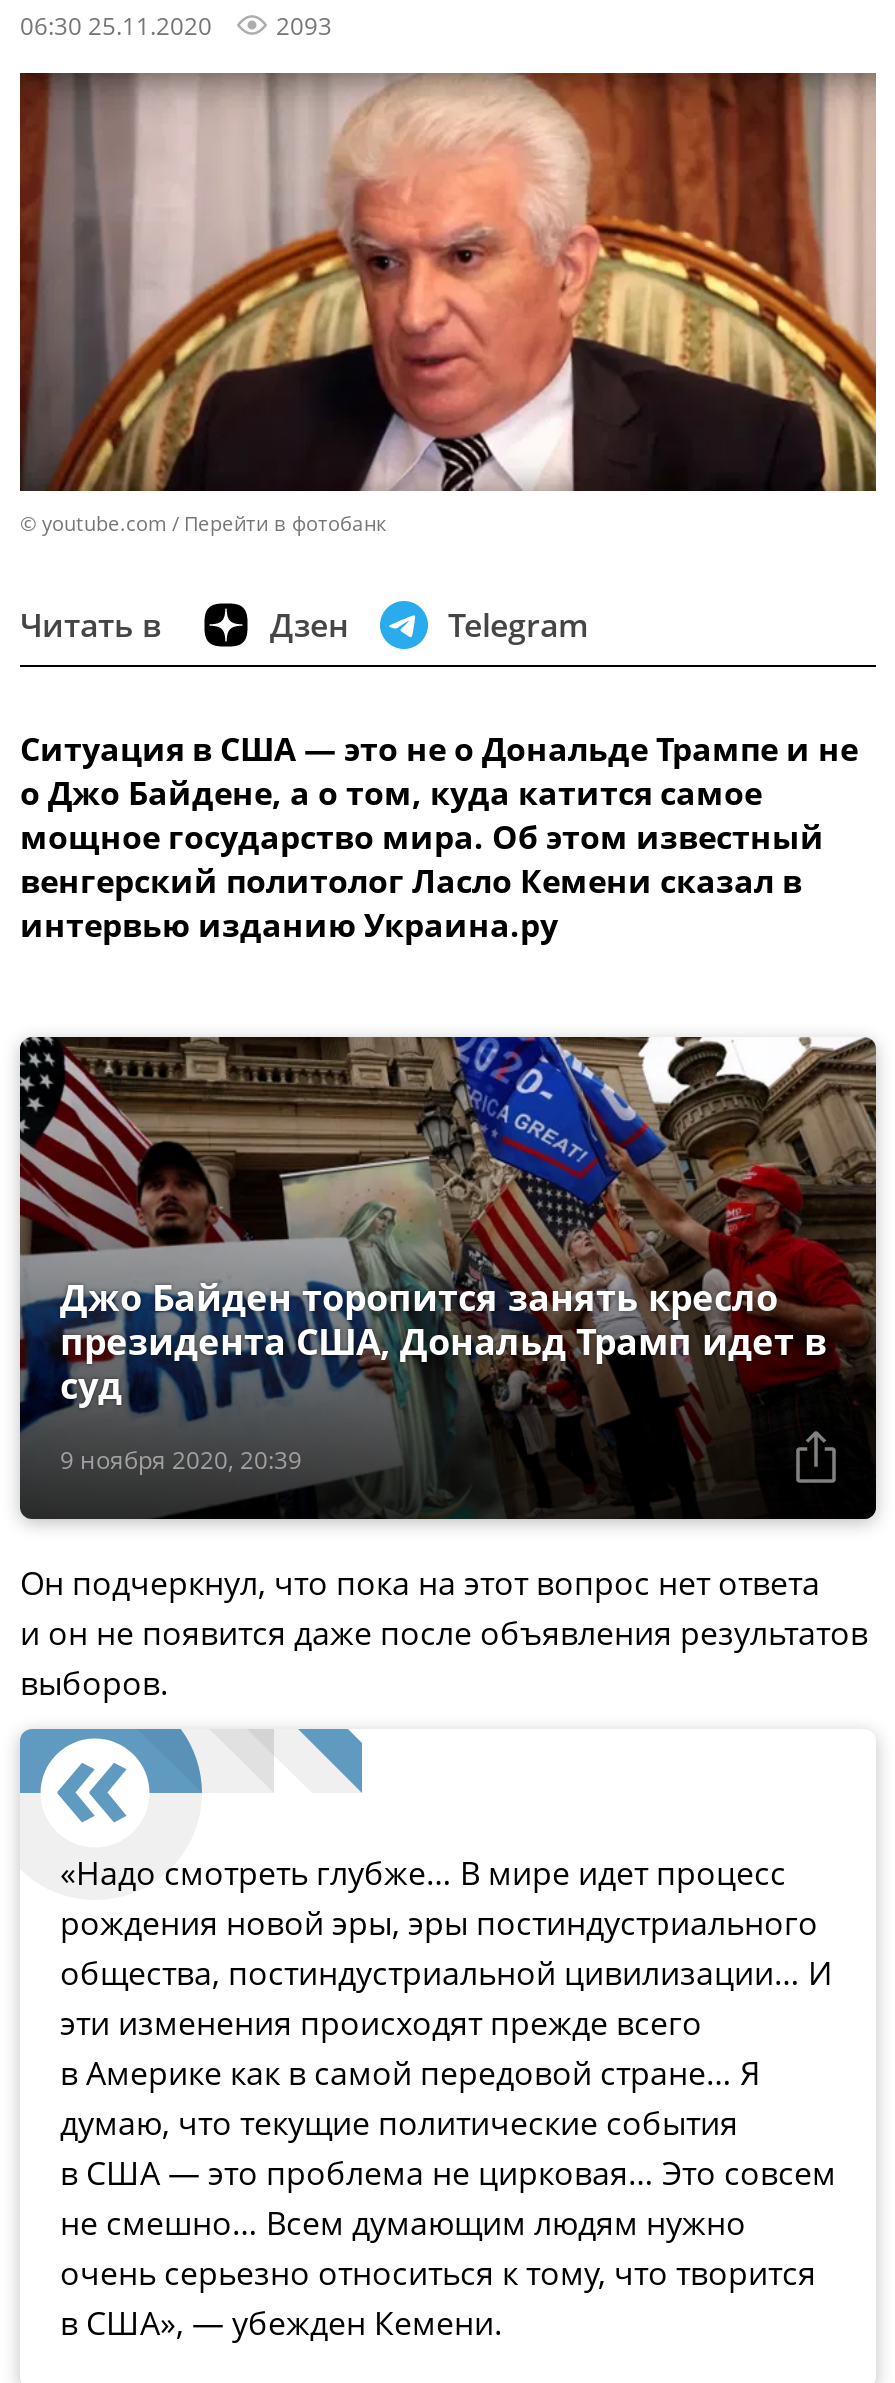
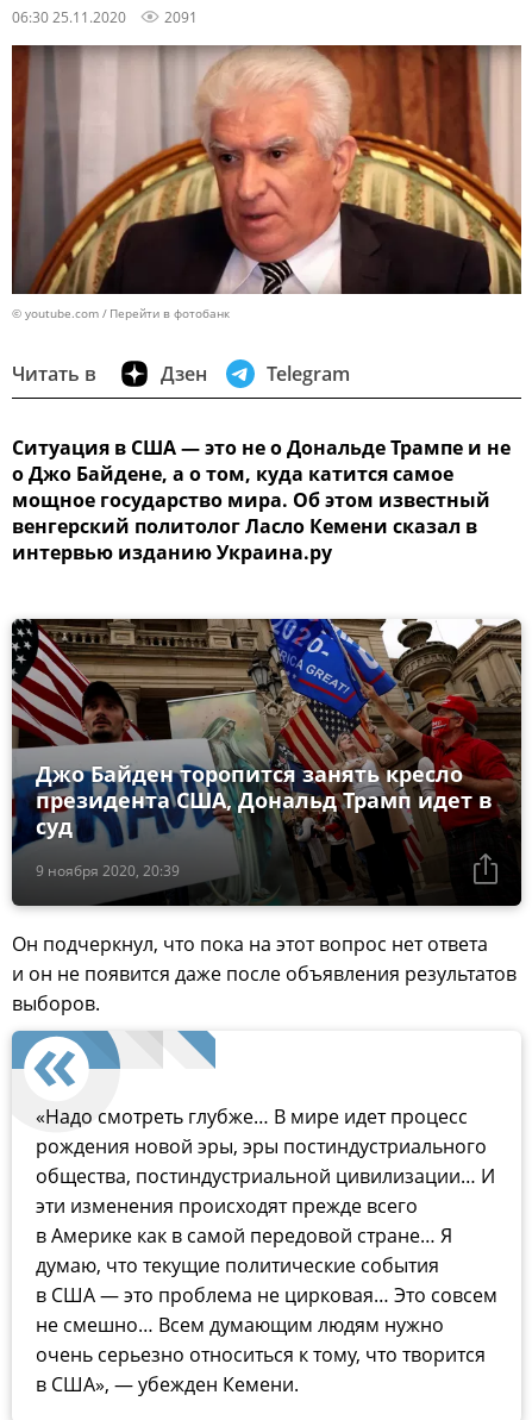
- 06:30 25.11.2020 2093
+ 06:30 25.11.2020 2091
